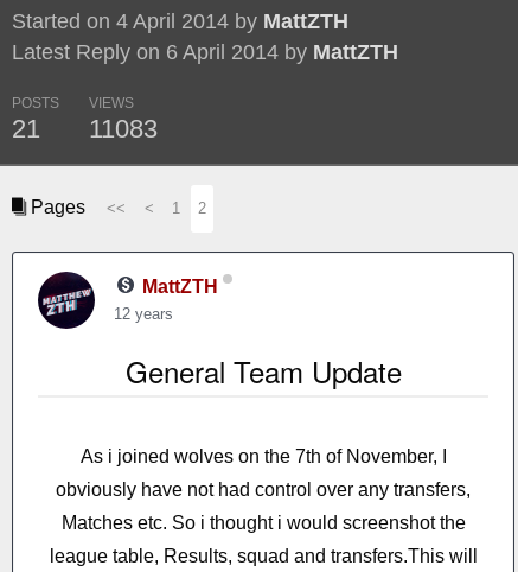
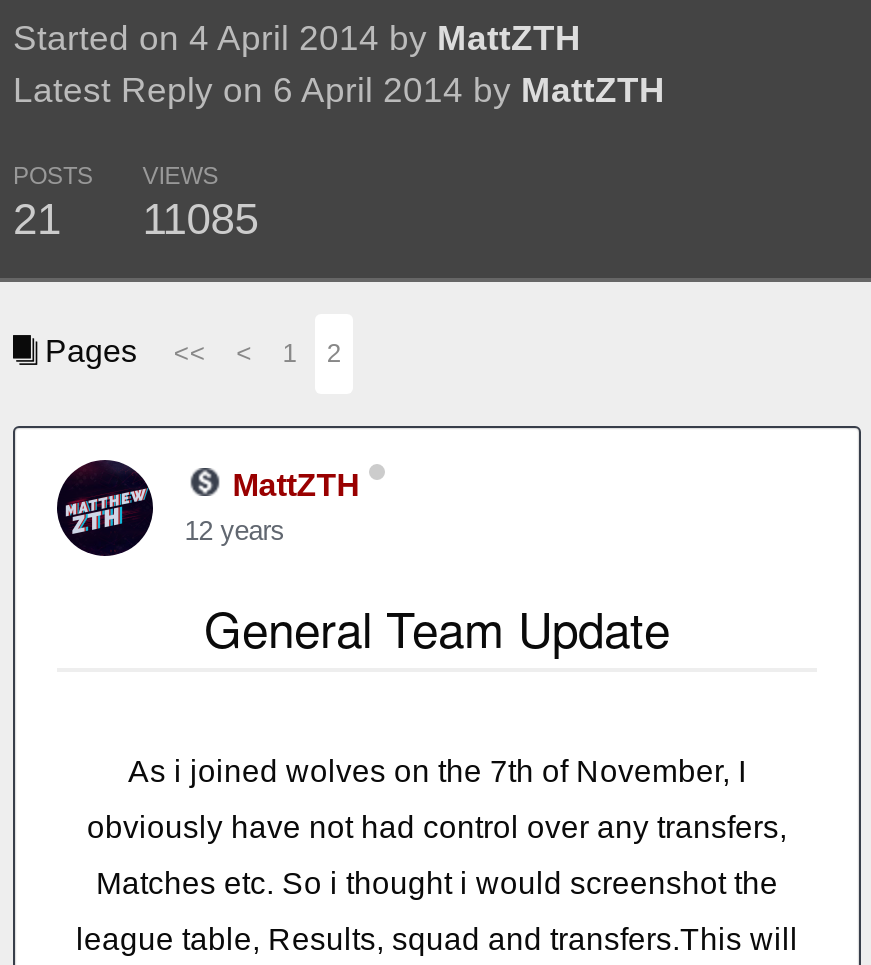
- 21 11083
+ 21 11085
